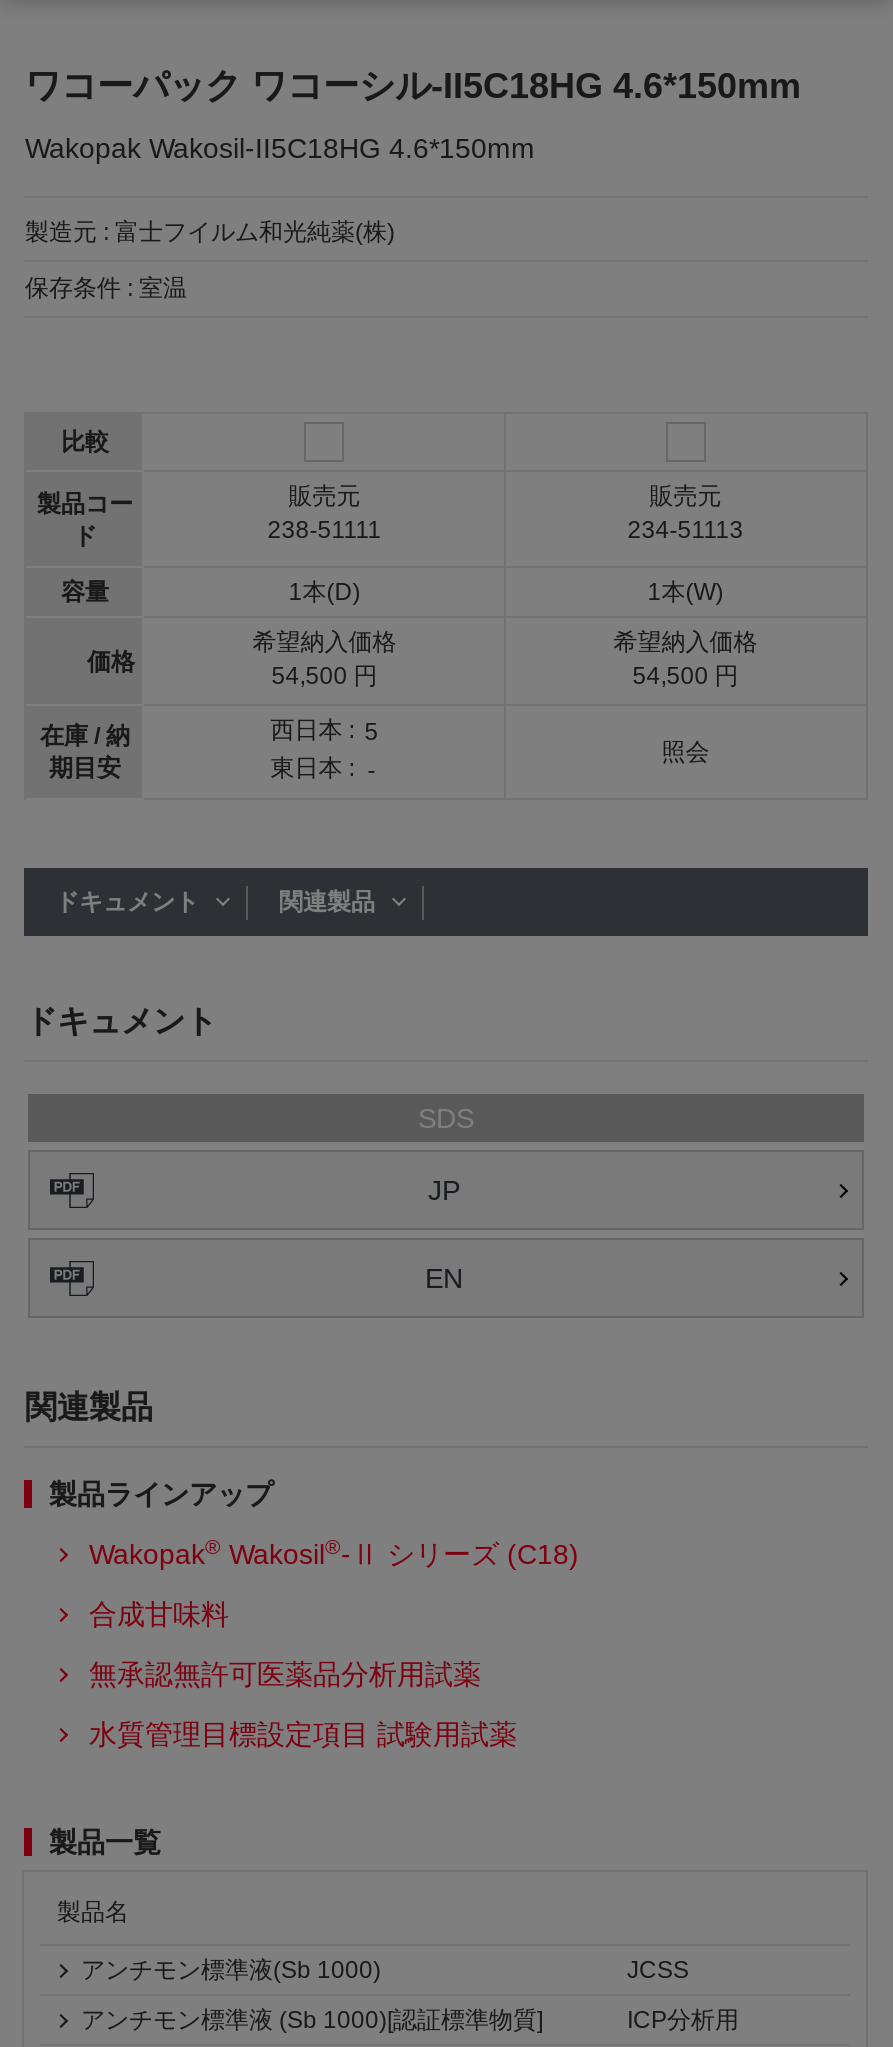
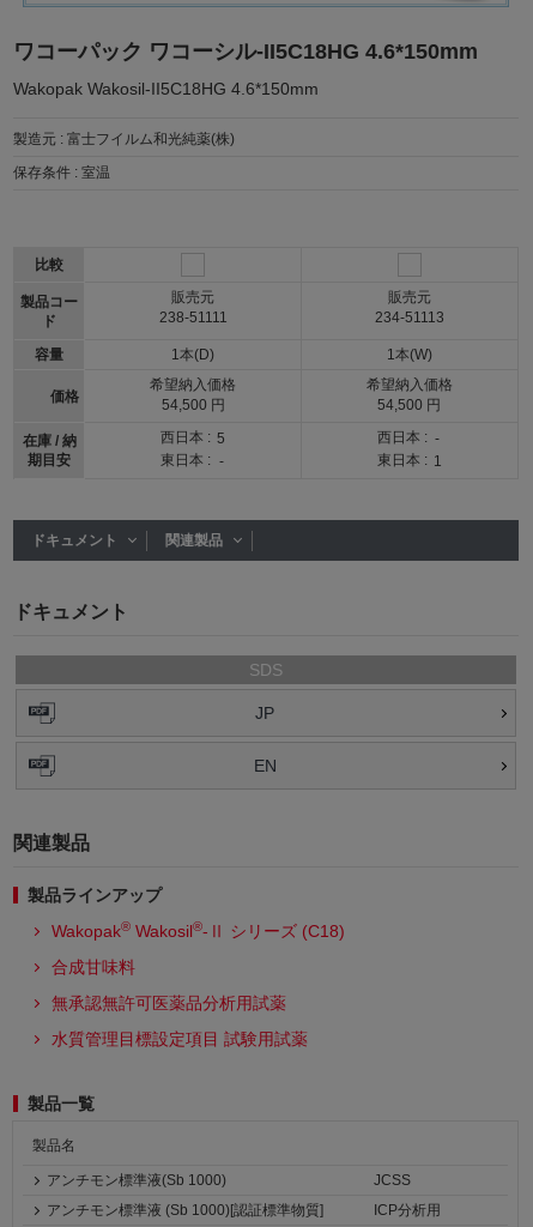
- 照会
+ 西日本 : -
+ 東日本 : 1
